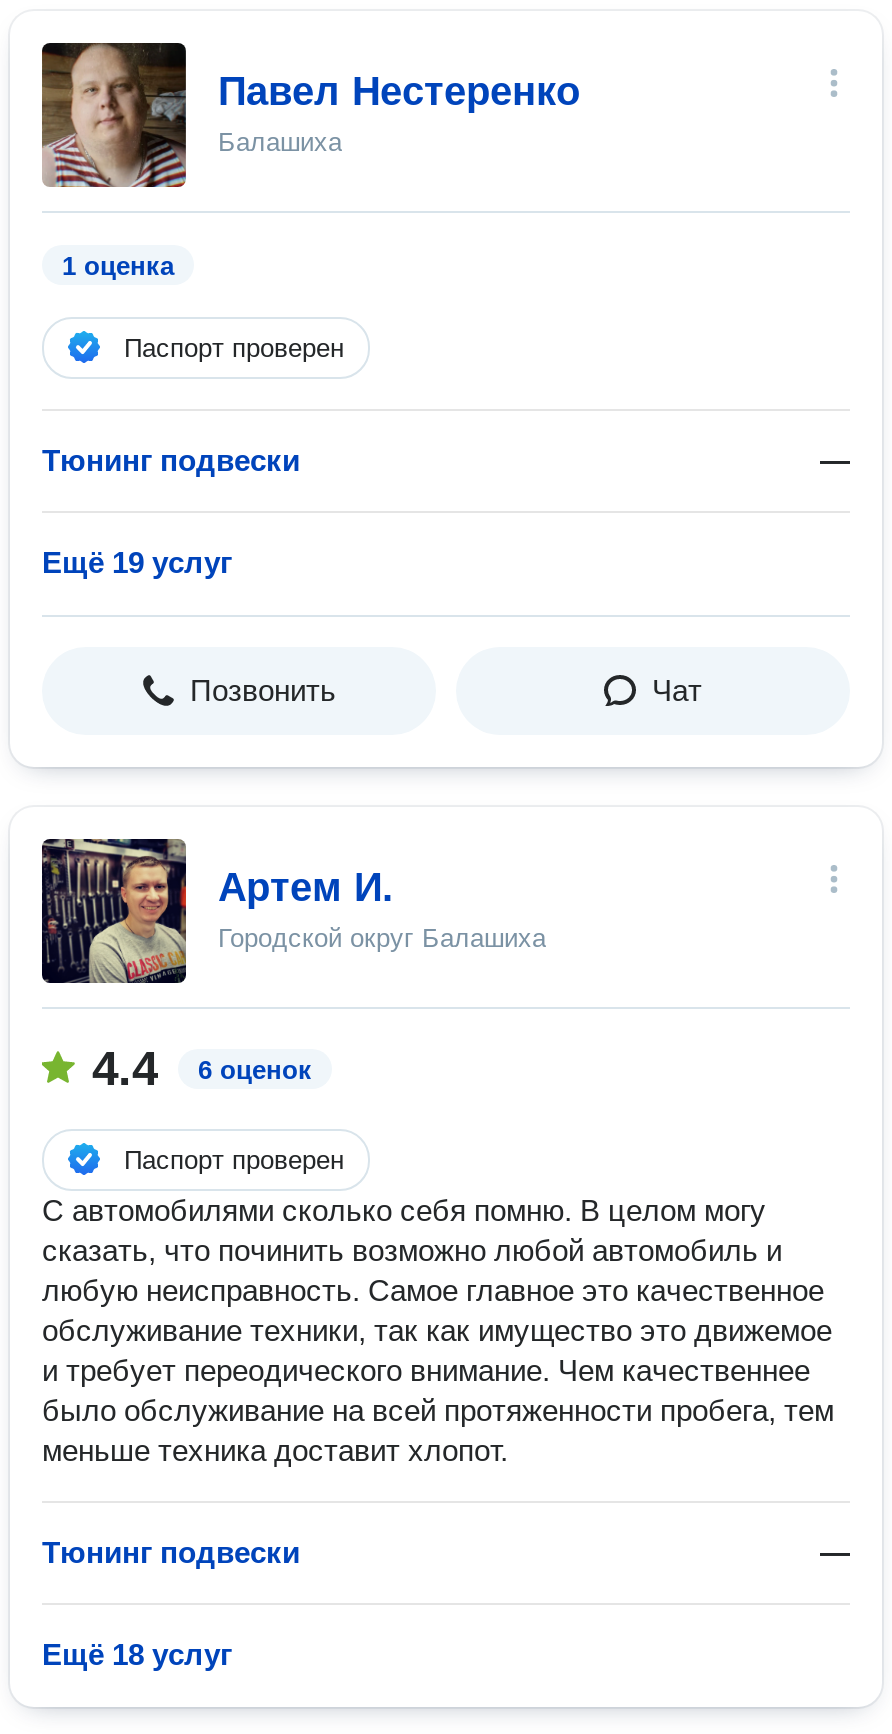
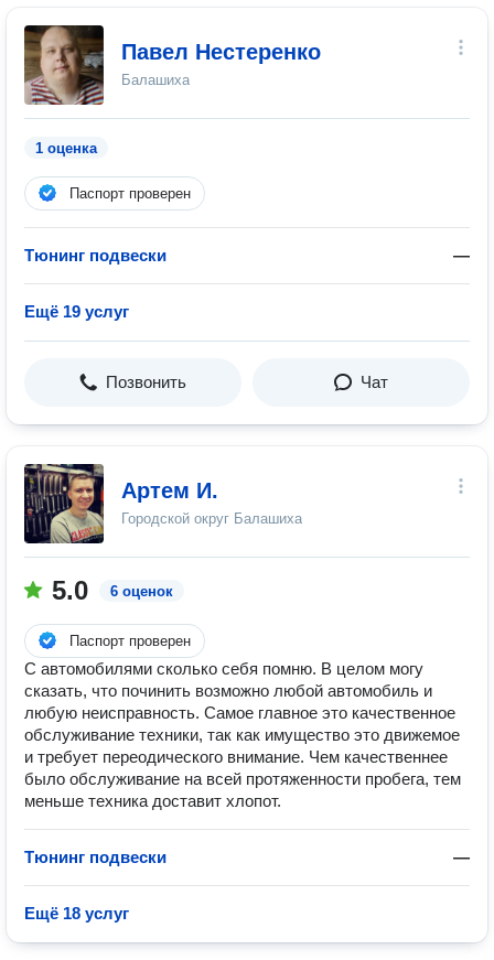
- 4.4 6 оценок
+ 5.0 6 оценок
